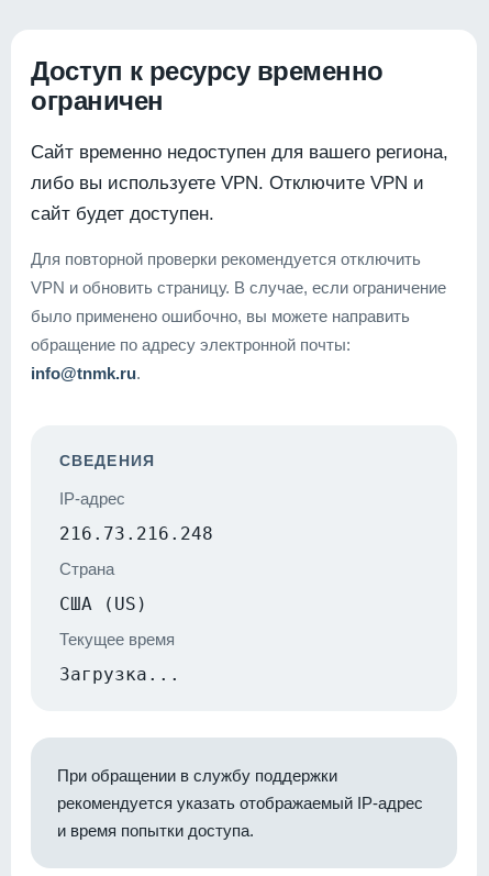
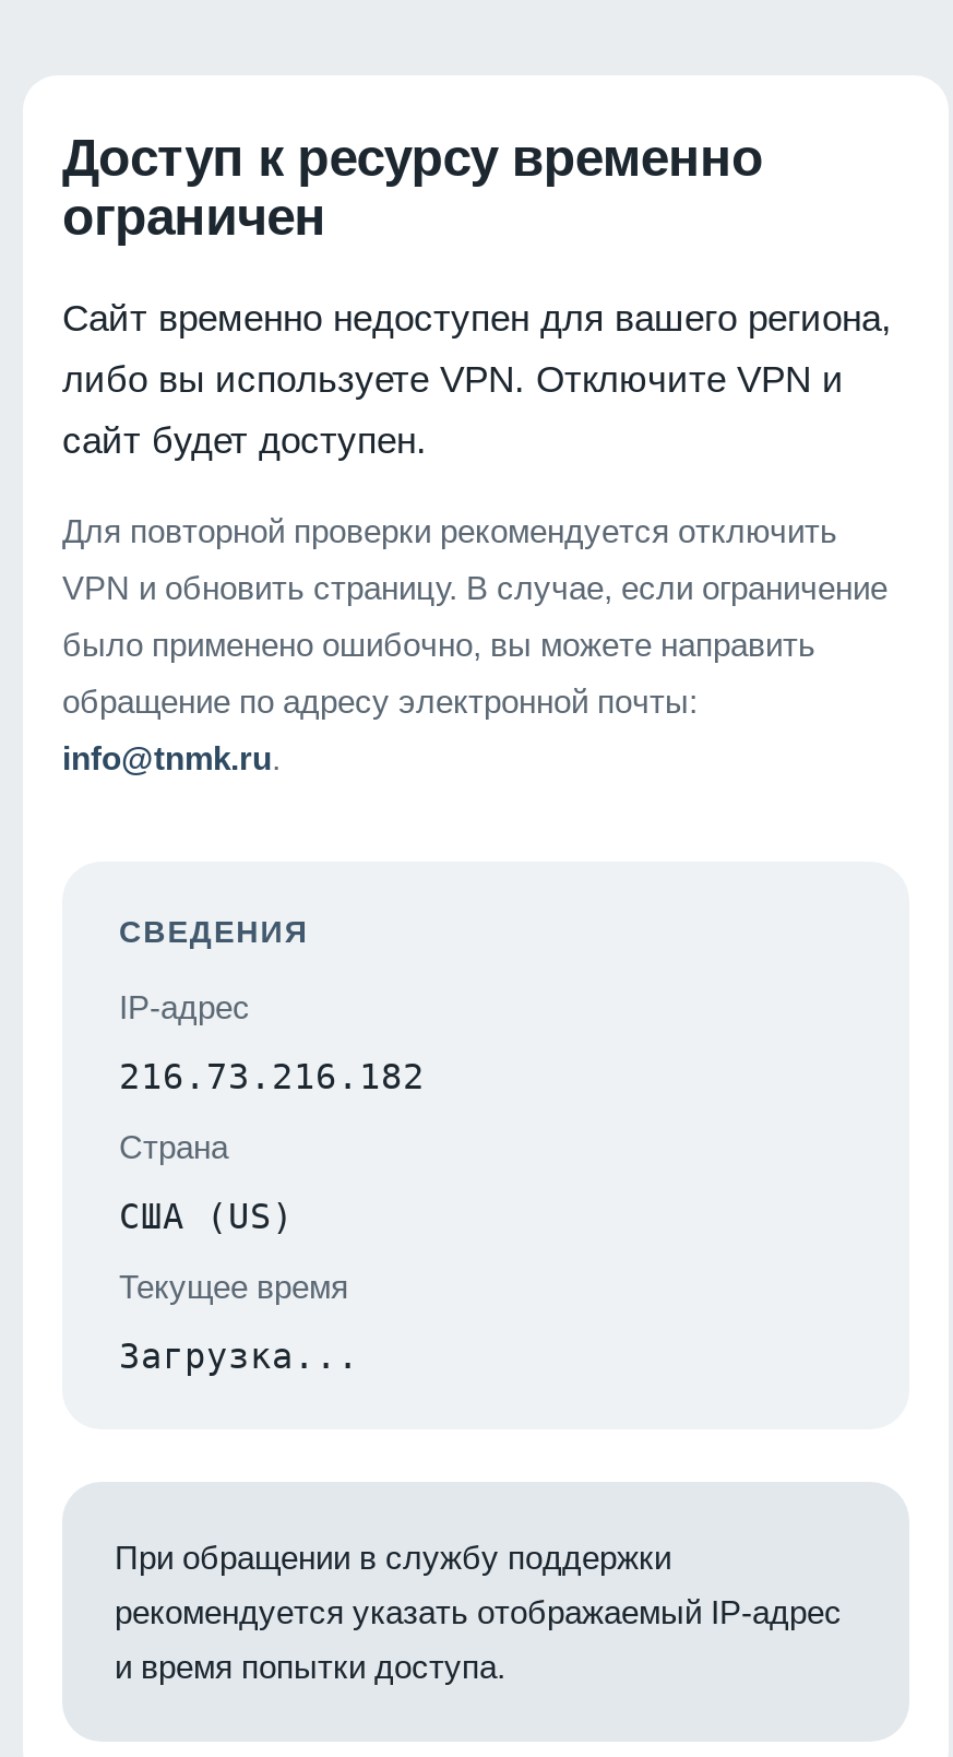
- 216.73.216.248
+ 216.73.216.182
